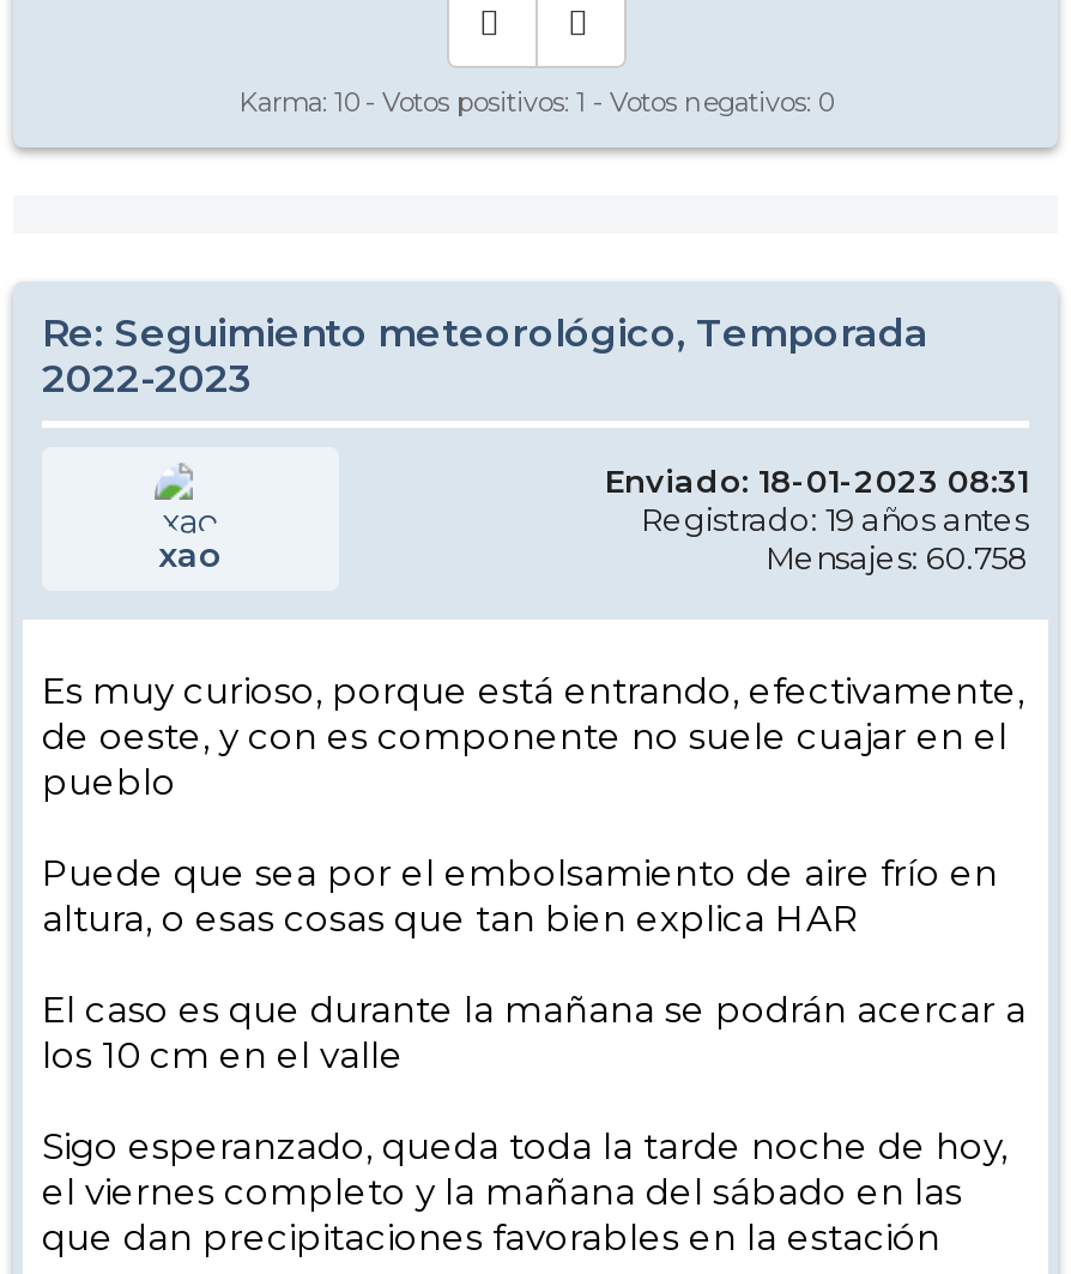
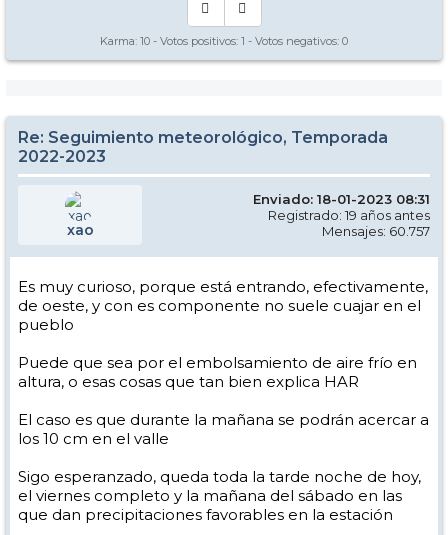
- Mensajes: 60.758
+ Mensajes: 60.757
